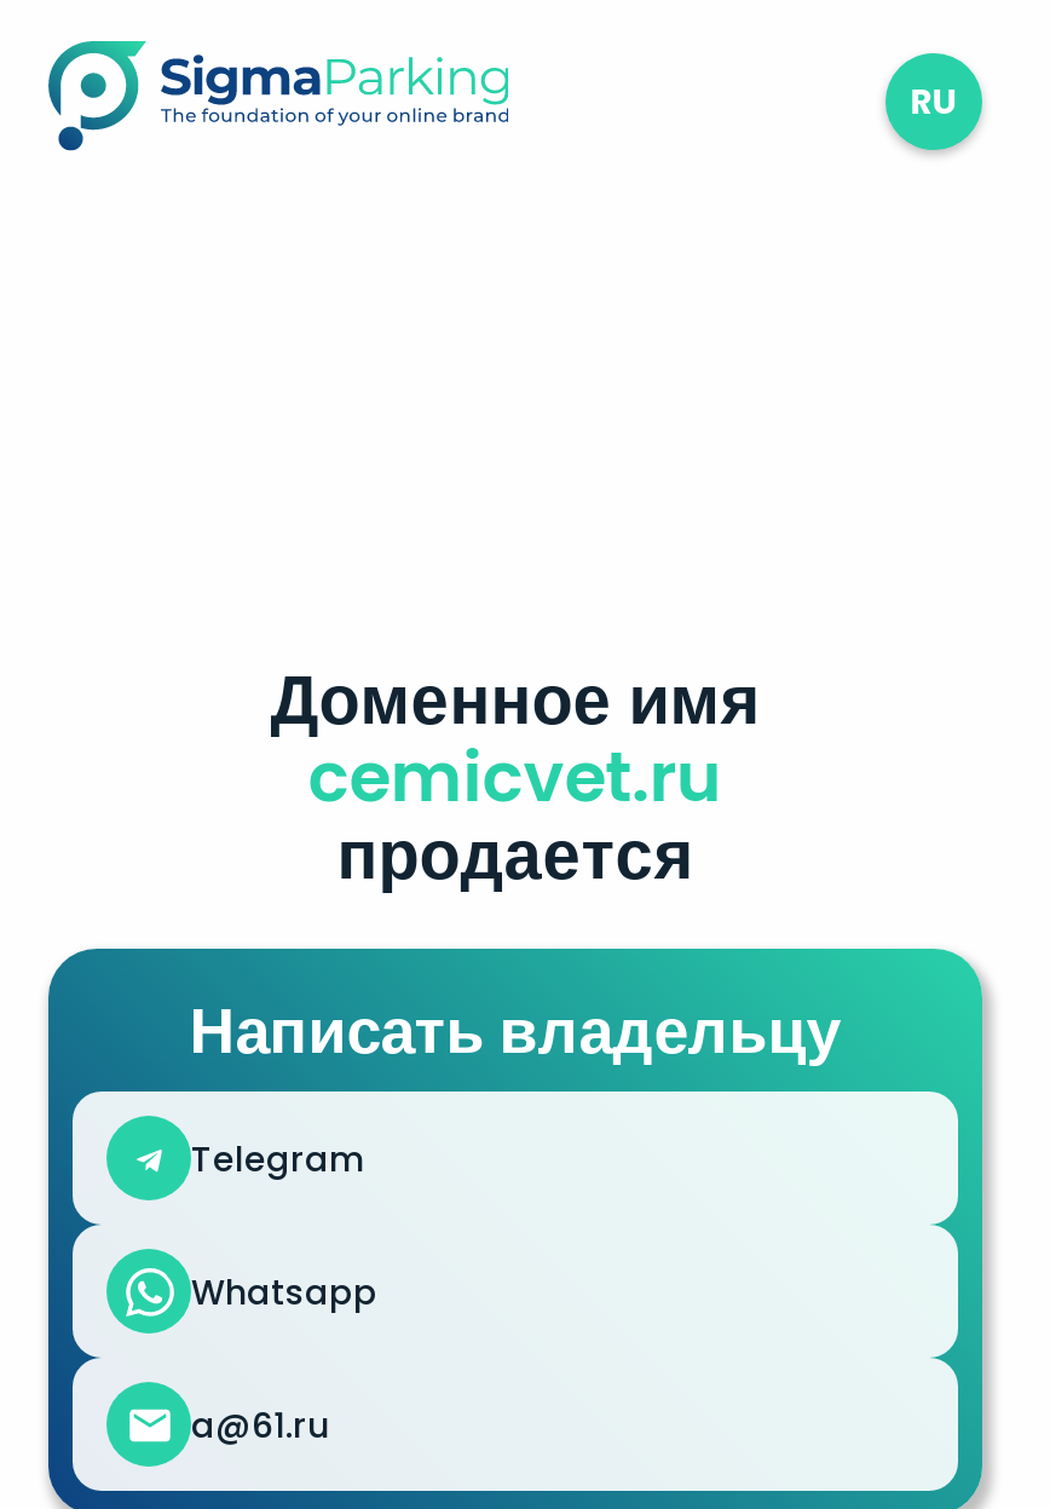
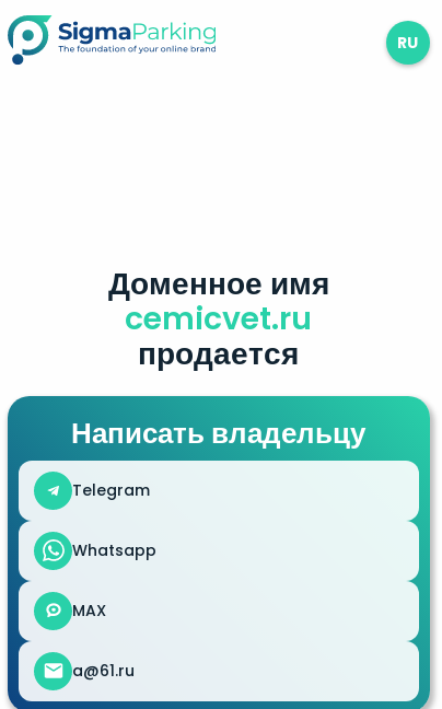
moved up: Доменное имя | cemicvet.ru | продается | Написать владельцу | Telegram | Whatsapp

+ MAX
